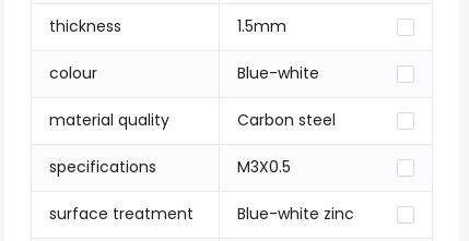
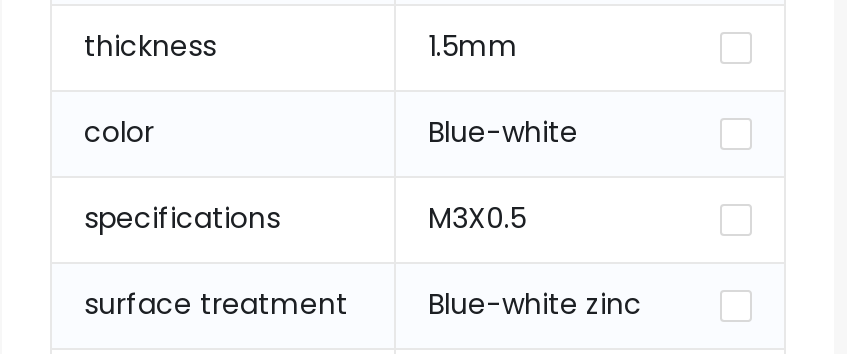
- colour
+ color

- material quality
- Carbon steel
